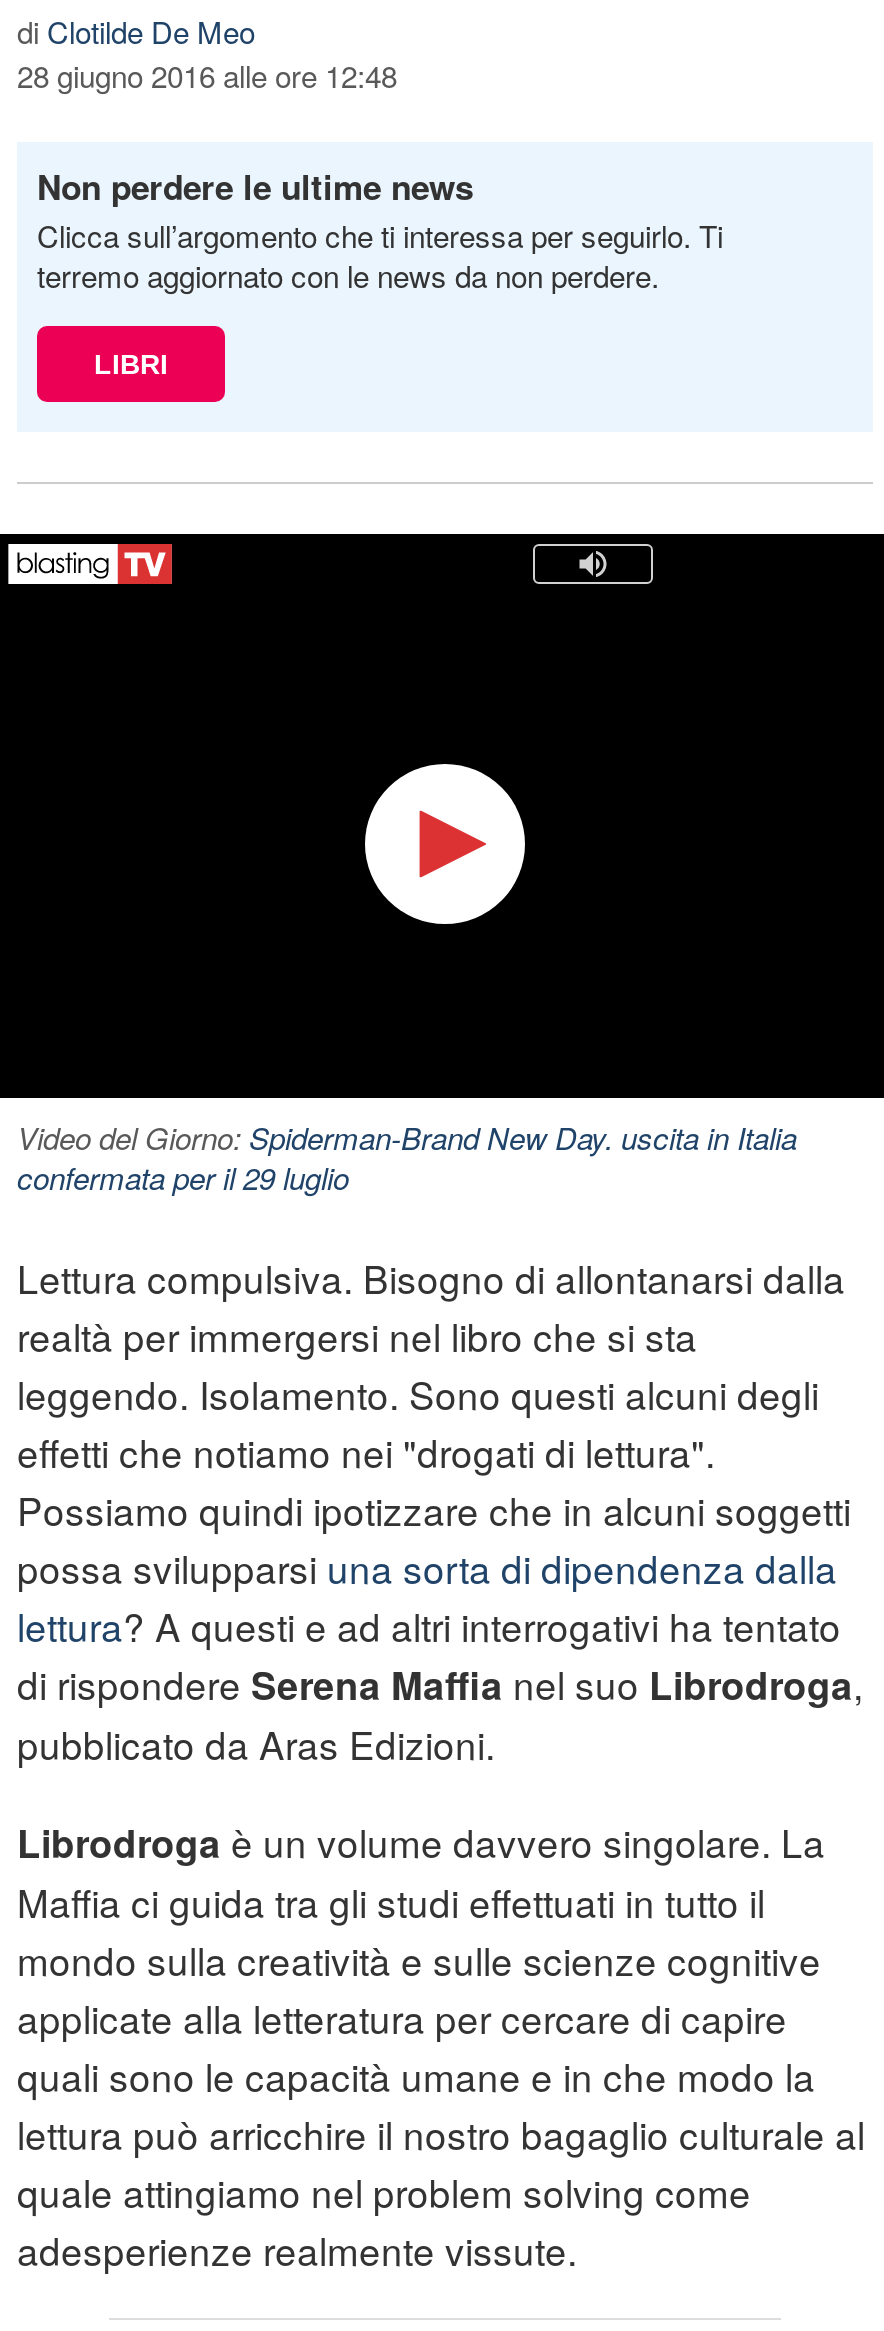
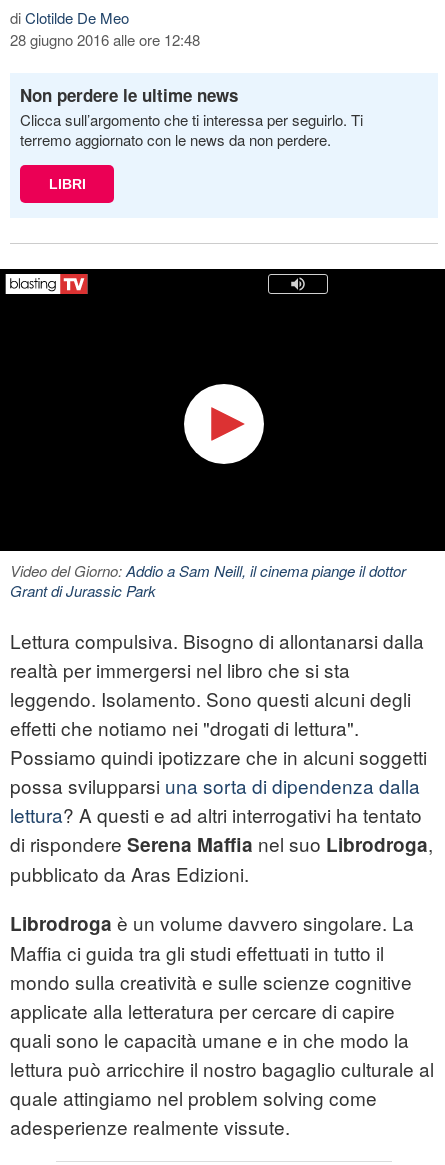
- Video del Giorno: Spiderman-Brand New Day. uscita in Italia
- confermata per il 29 luglio
+ Video del Giorno: Addio a Sam Neill, il cinema piange il dottor
+ Grant di Jurassic Park
